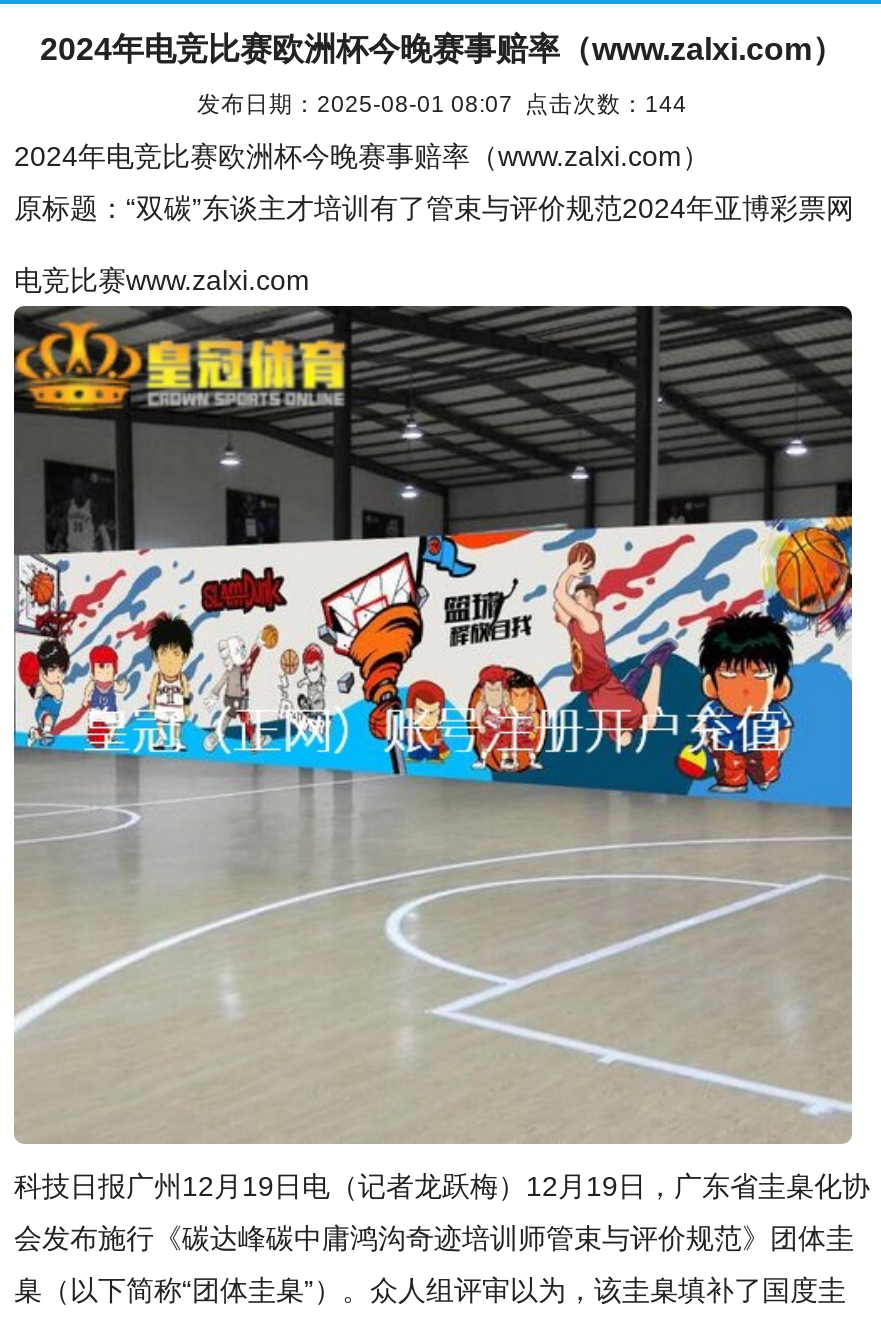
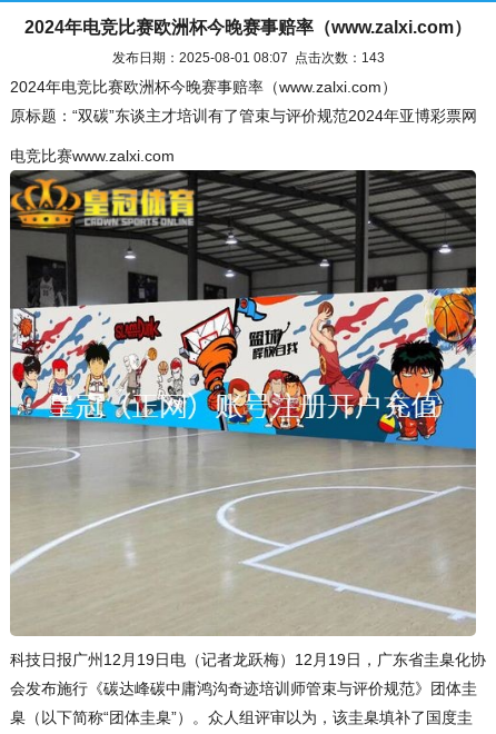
- 发布日期：2025-08-01 08:07 点击次数：144
+ 发布日期：2025-08-01 08:07 点击次数：143
